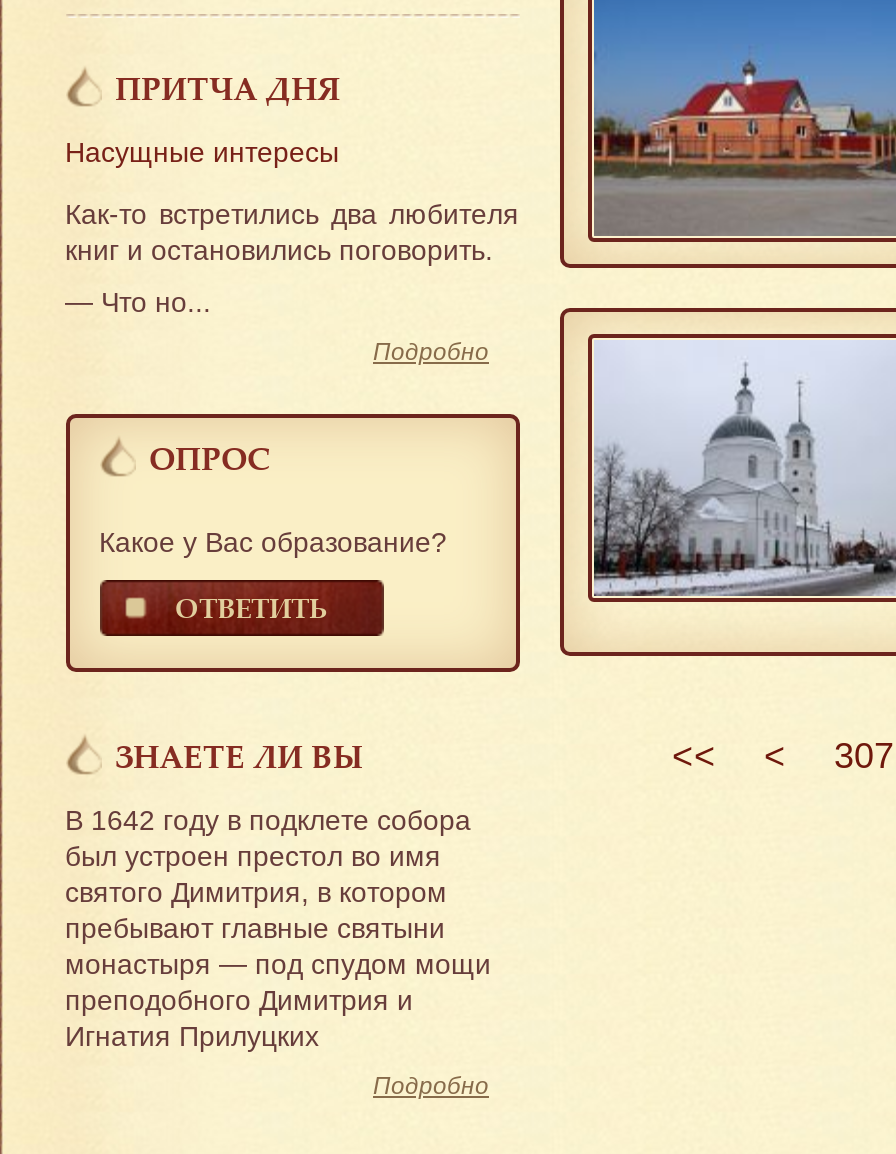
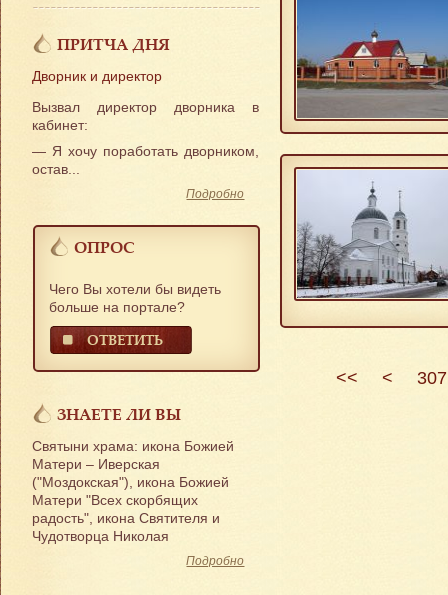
- Насущные интересы
+ Дворник и директор

- Как-то встретились два любителя
- книг и остановились поговорить.
+ Вызвал директор дворника в
+ кабинет:

- — Что но...
+ — Я хочу поработать дворником,
+ остав...

- [image]
+ [image]

- Какое у Вас образование?
+ Чего Вы хотели бы видеть
+ больше на портале?

moved down: [image] | ОТВЕТИТЬ | ЗНАЕТЕ ЛИ ВЫ

- В 1642 году в подклете собора
- был устроен престол во имя
- святого Димитрия, в котором
- пребывают главные святыни
- монастыря — под спудом мощи
- преподобного Димитрия и
- Игнатия Прилуцких
+ Святыни храма: икона Божией
+ Матери – Иверская
+ ("Моздокская"), икона Божией
+ Матери "Всех скорбящих
+ радость", икона Святителя и
+ Чудотворца Николая
